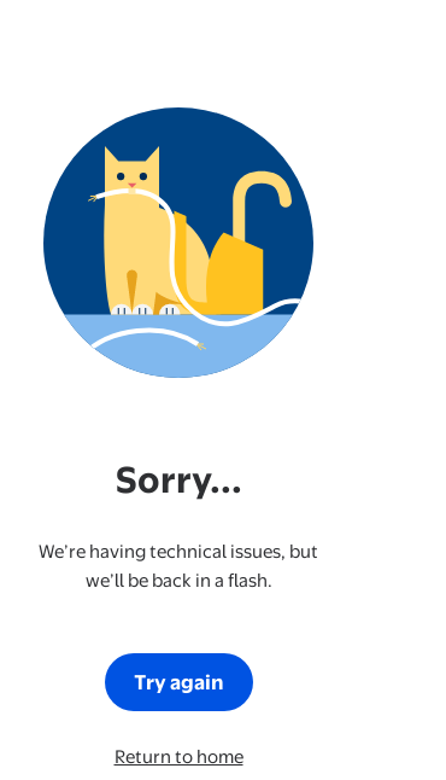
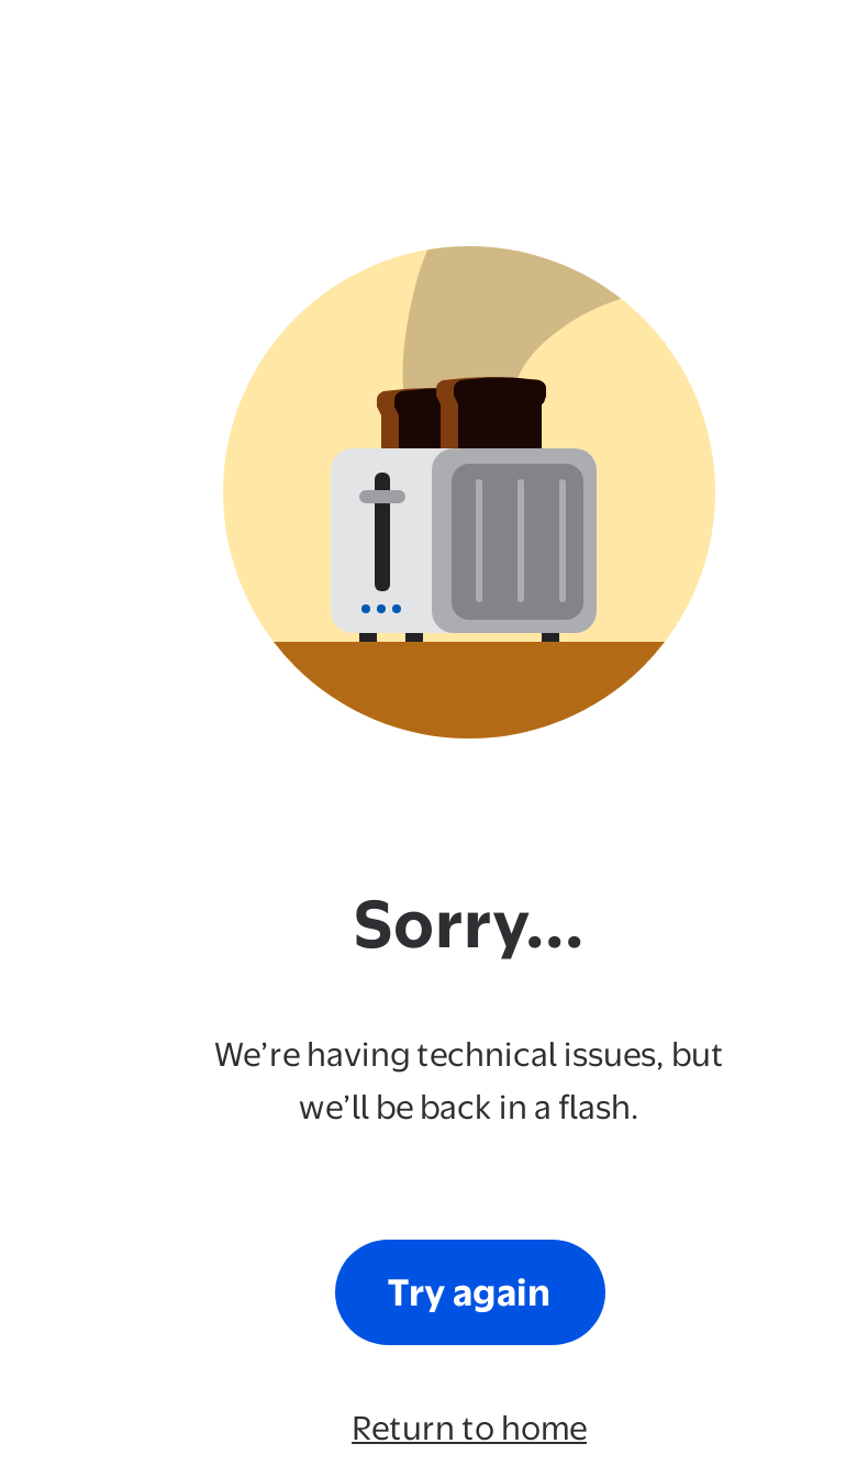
- [image]
+ [image]
